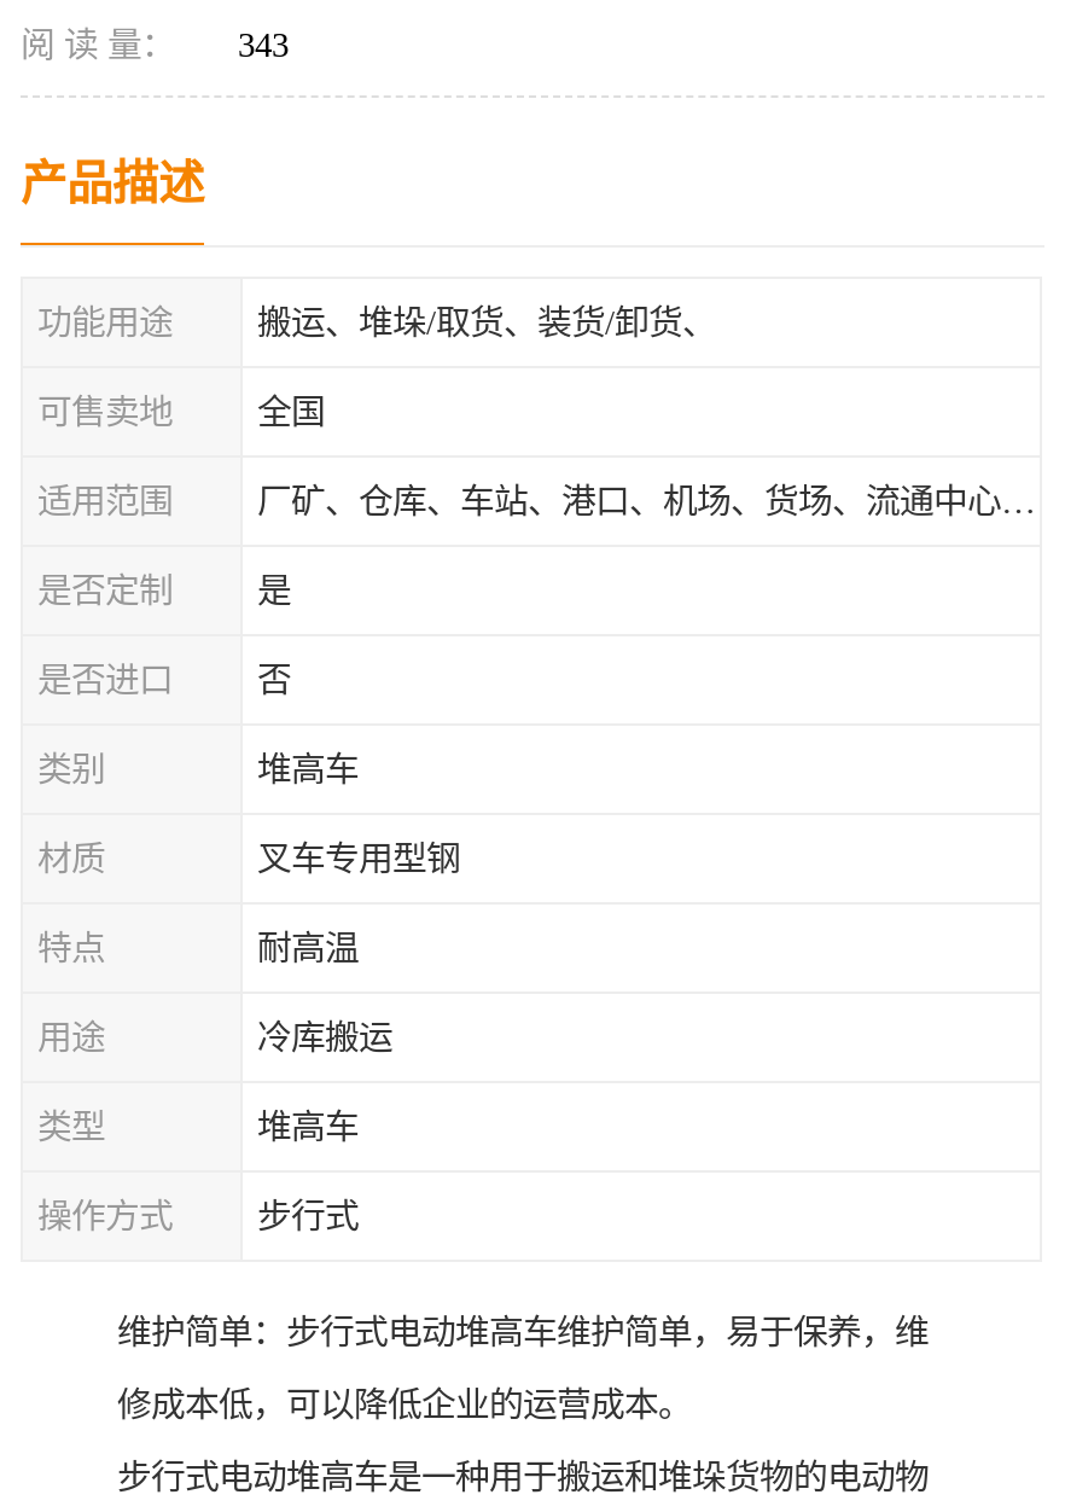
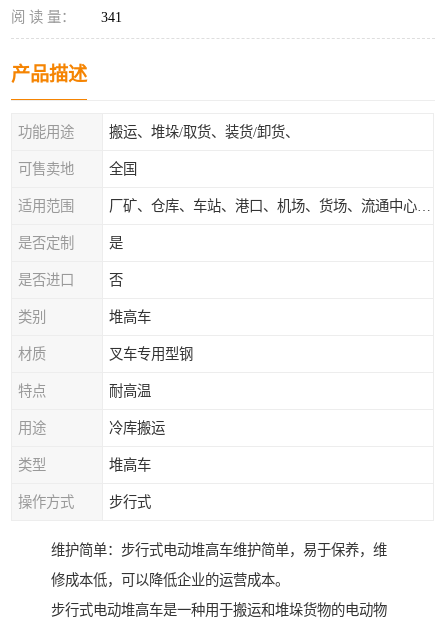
- 阅 读 量： 343
+ 阅 读 量： 341
